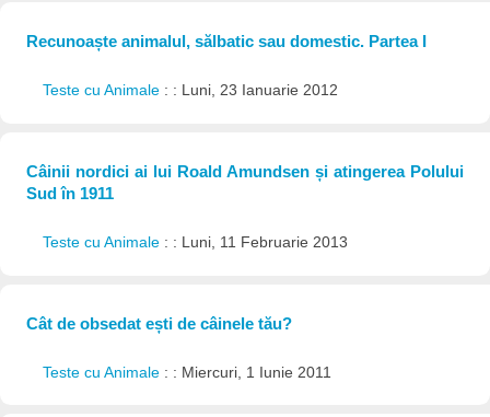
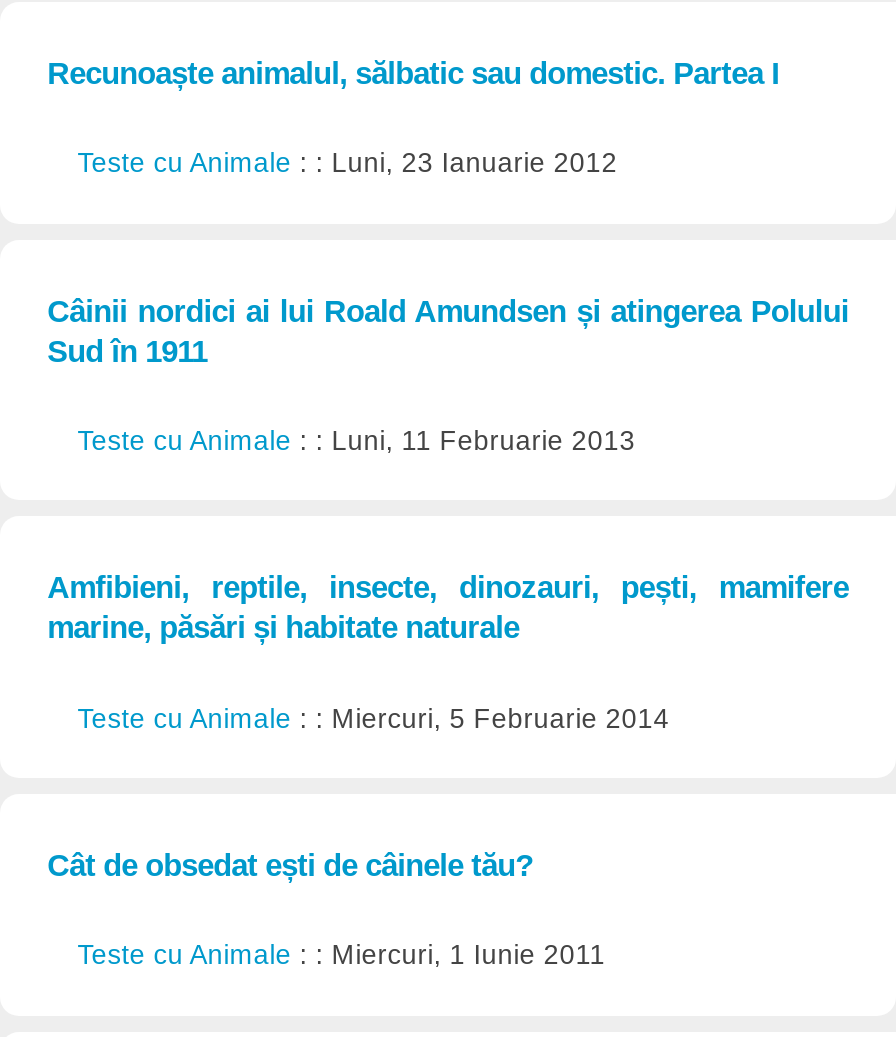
+ Amfibieni, reptile, insecte, dinozauri, pești, mamifere
+ marine, păsări și habitate naturale
+ Teste cu Animale: : Miercuri, 5 Februarie 2014
